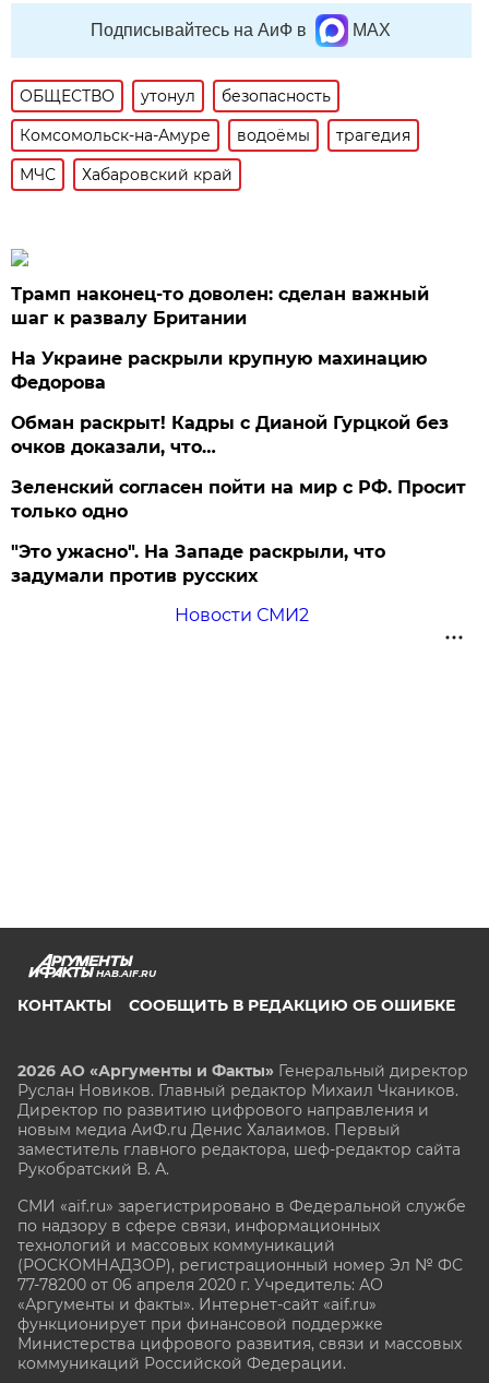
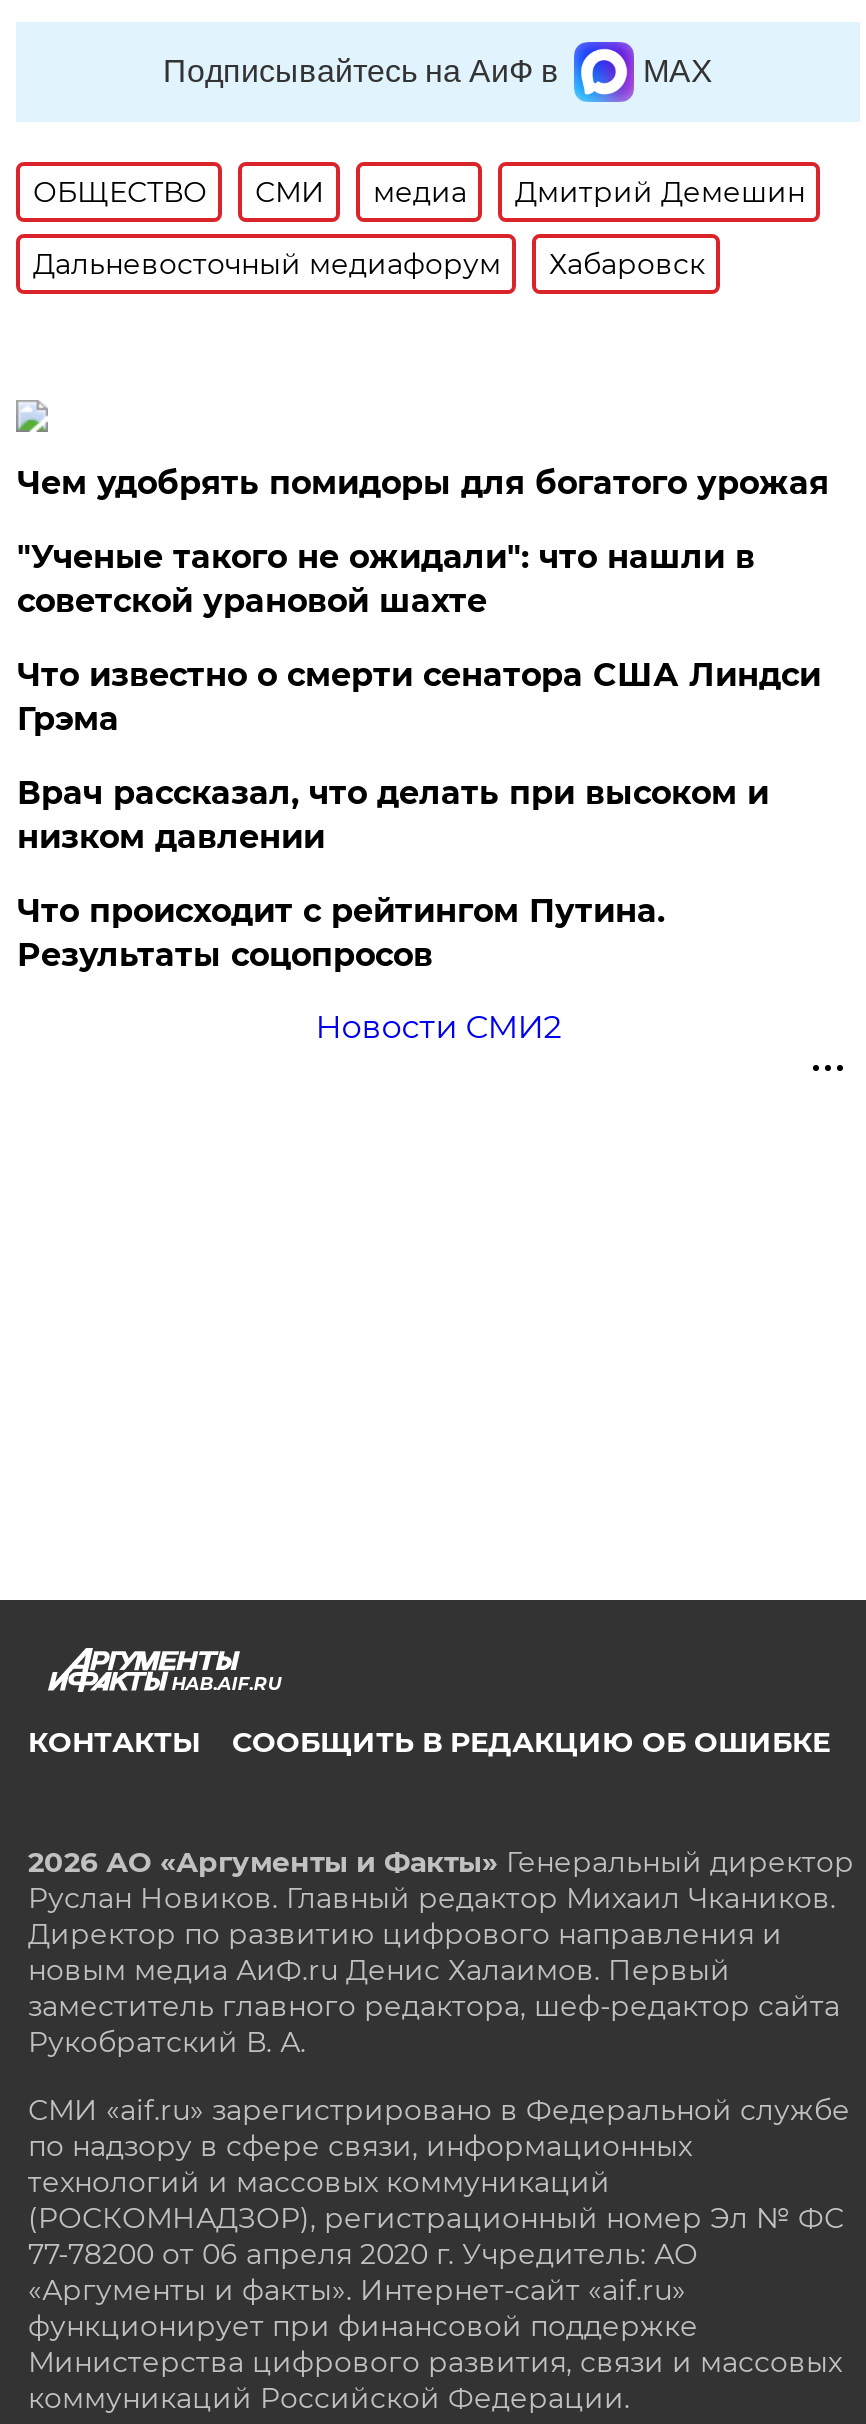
- утонул
- безопасность
- Комсомольск-на-Амуре
- водоёмы
- трагедия
- МЧС
- Хабаровский край
+ СМИ
+ медиа
+ Дмитрий Демешин
+ Дальневосточный медиафорум
+ Хабаровск

- Трамп наконец-то доволен: сделан важный
- шаг к развалу Британии
- На Украине раскрыли крупную махинацию
- Федорова
- Обман раскрыт! Кадры с Дианой Гурцкой без
- очков доказали, что…
- Зеленский согласен пойти на мир с РФ. Просит
- только одно
- "Это ужасно". На Западе раскрыли, что
- задумали против русских
+ Чем удобрять помидоры для богатого урожая
+ "Ученые такого не ожидали": что нашли в
+ советской урановой шахте
+ Что известно о смерти сенатора США Линдси
+ Грэма
+ Врач рассказал, что делать при высоком и
+ низком давлении
+ Что происходит с рейтингом Путина.
+ Результаты соцопросов
